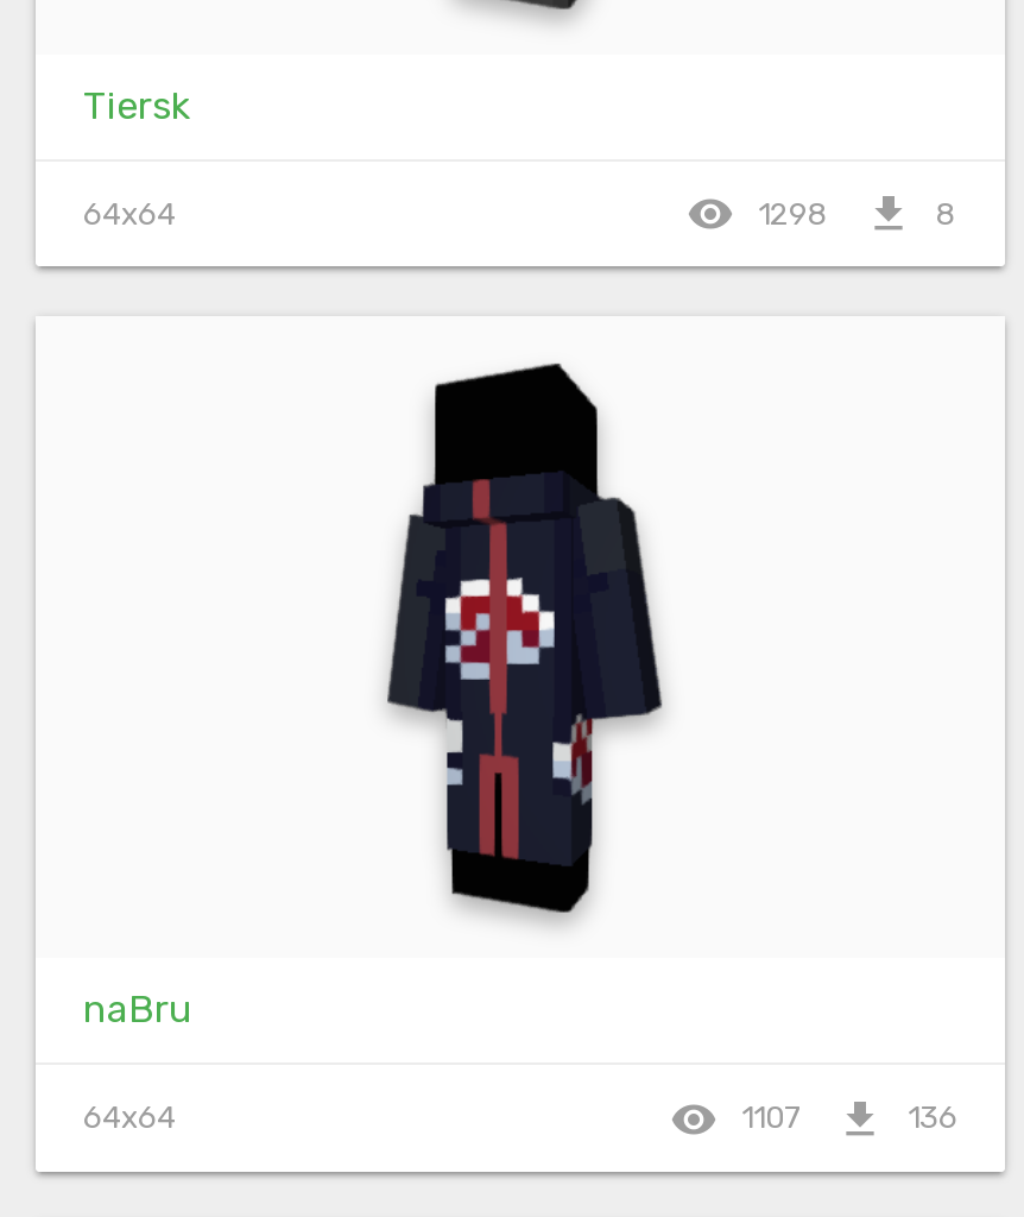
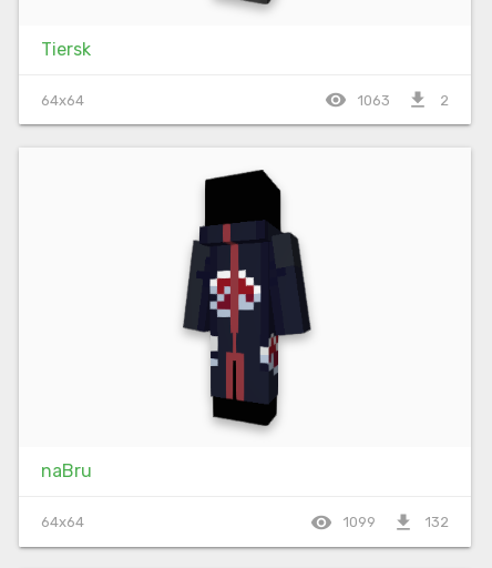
- 1298
+ 1063

- 8
+ 2

- 1107
+ 1099

- 136
+ 132
